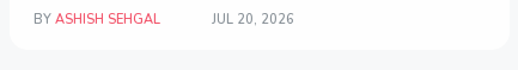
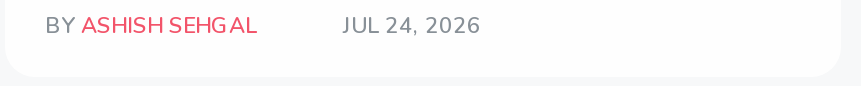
- JUL 20, 2026
+ JUL 24, 2026
